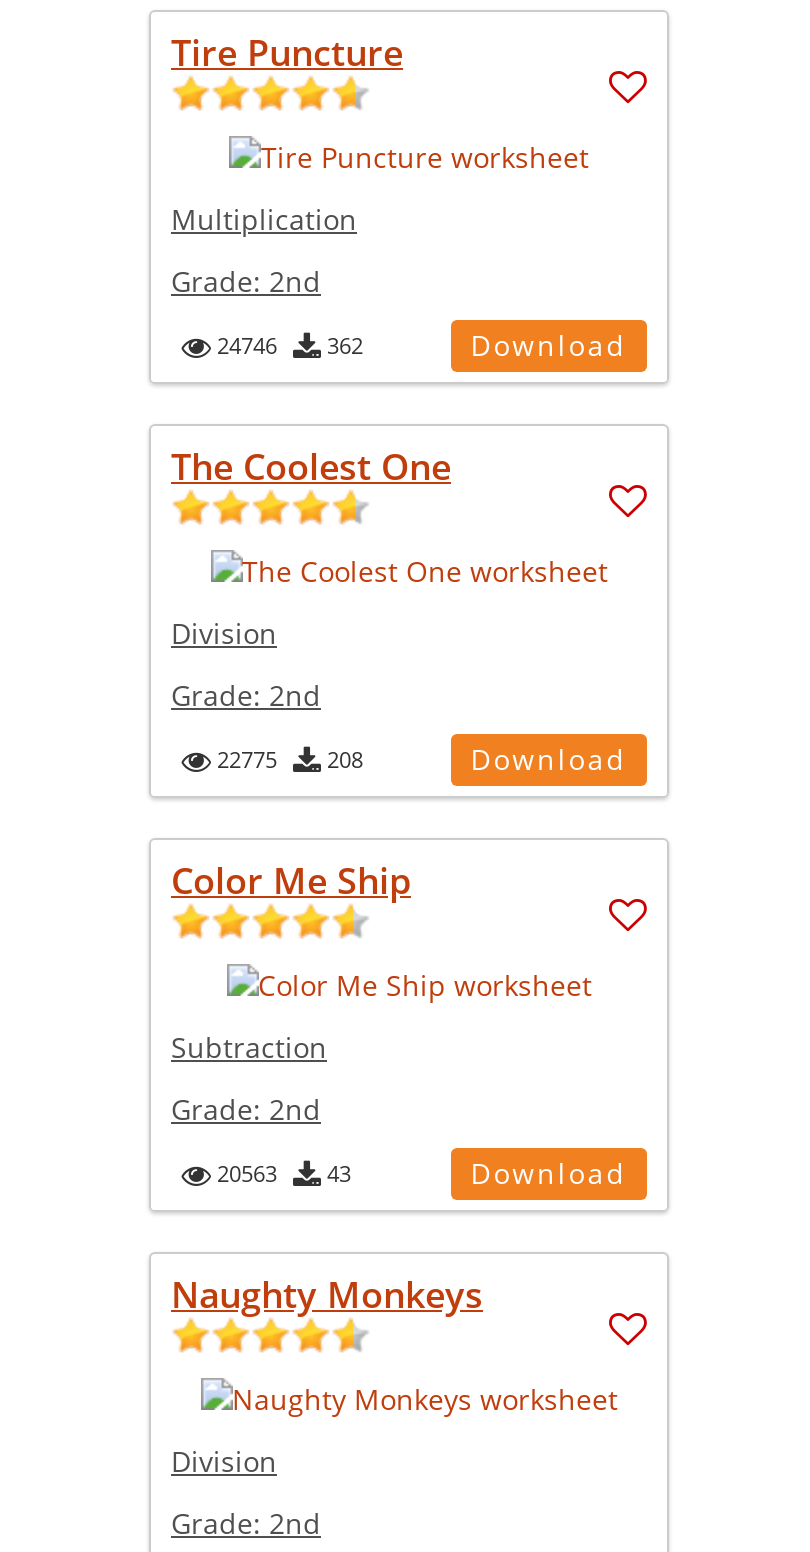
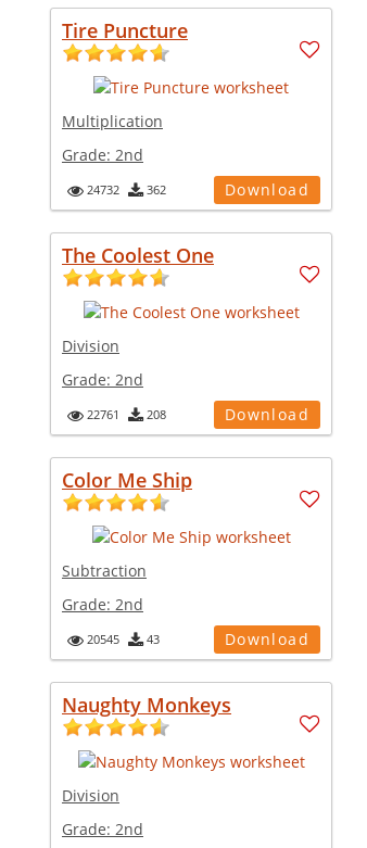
- 24746 362
+ 24732 362

- 22775 208
+ 22761 208

- 20563 43
+ 20545 43
